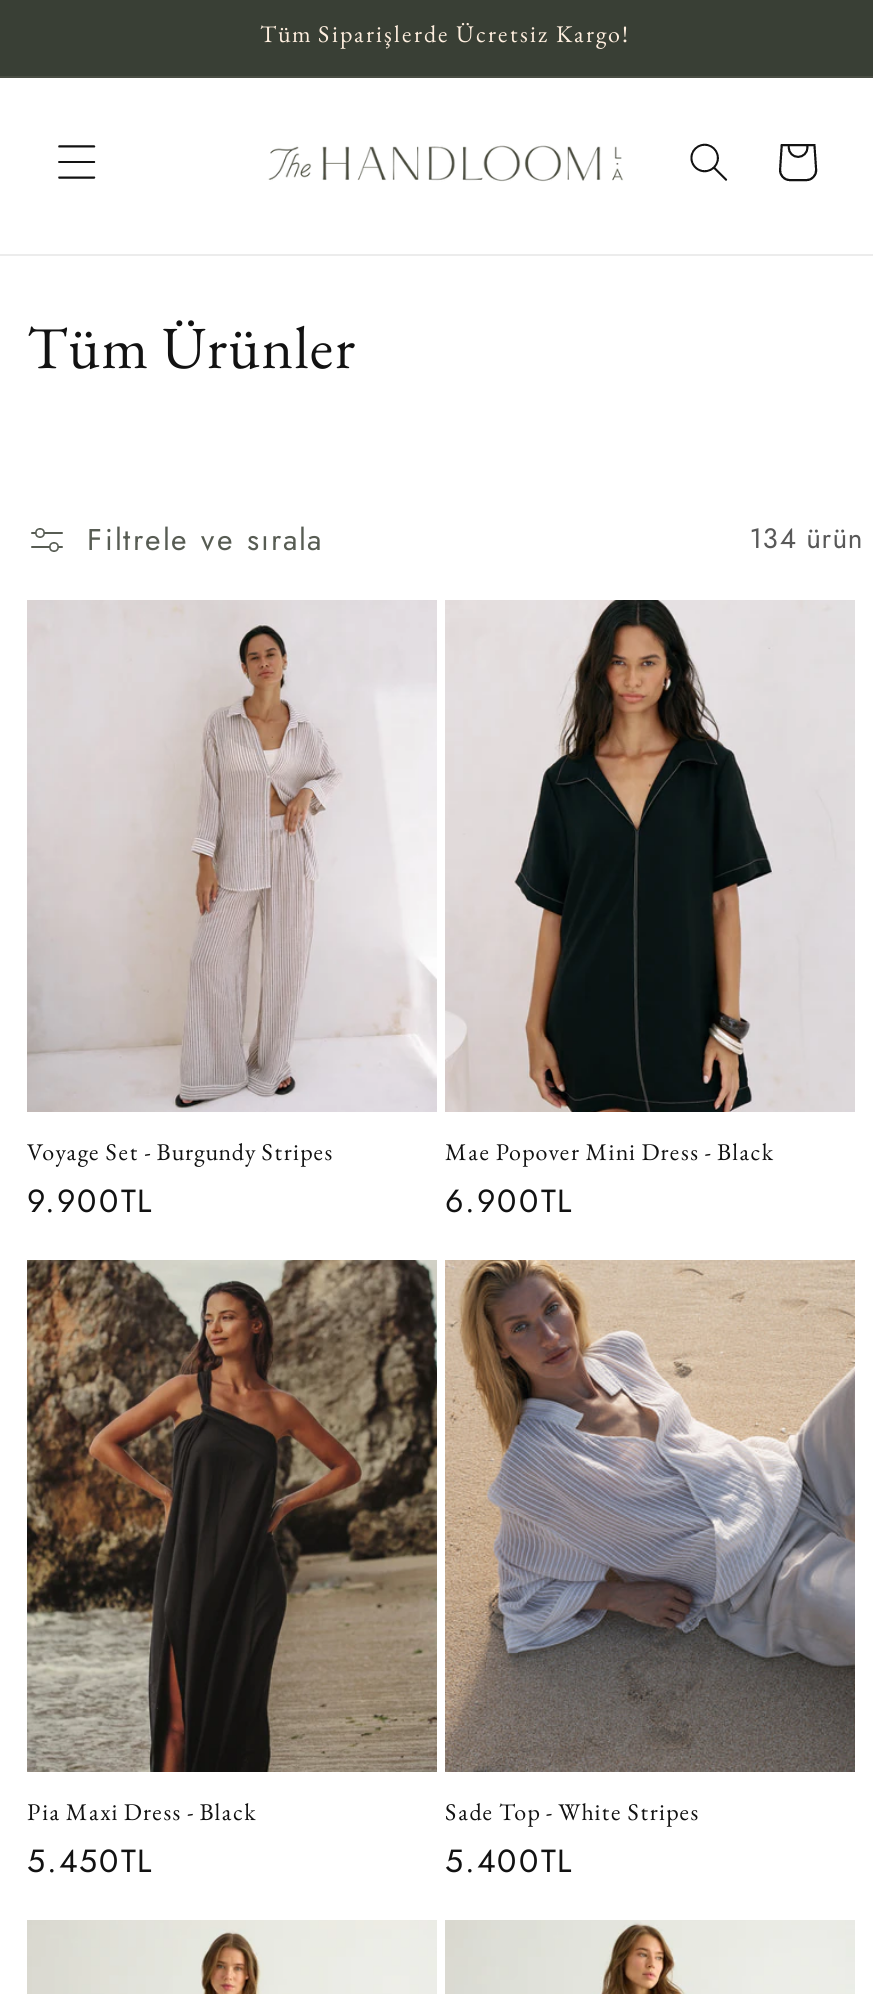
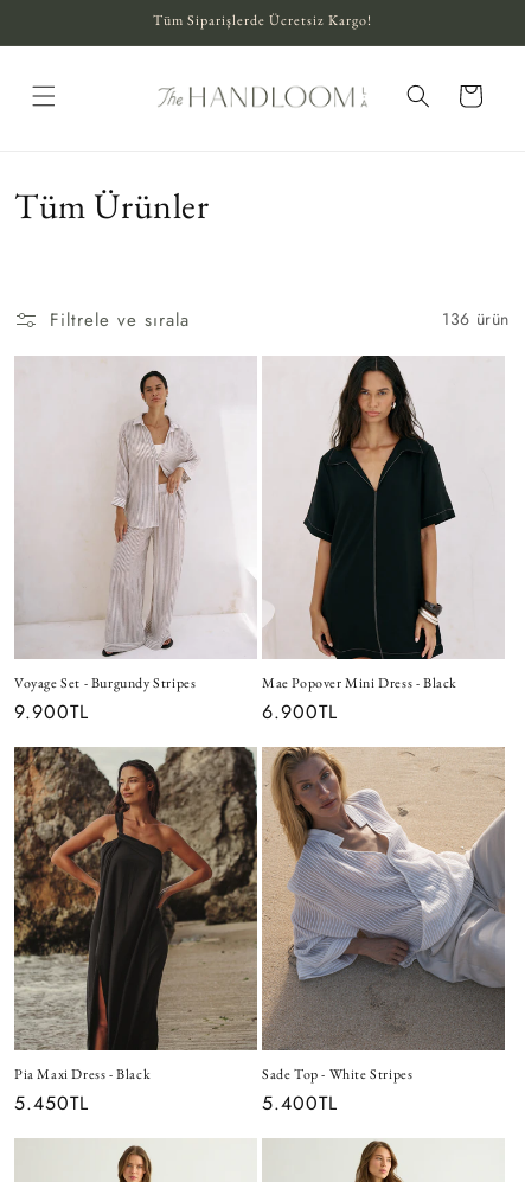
- 134 ürün
+ 136 ürün
